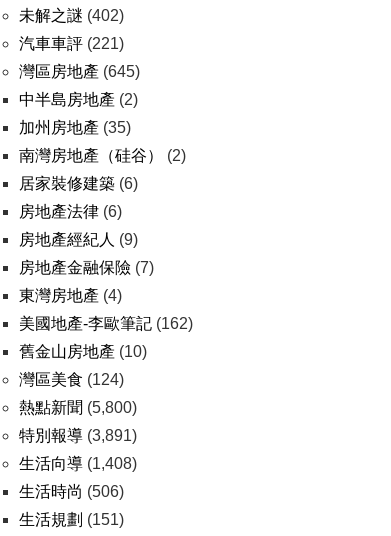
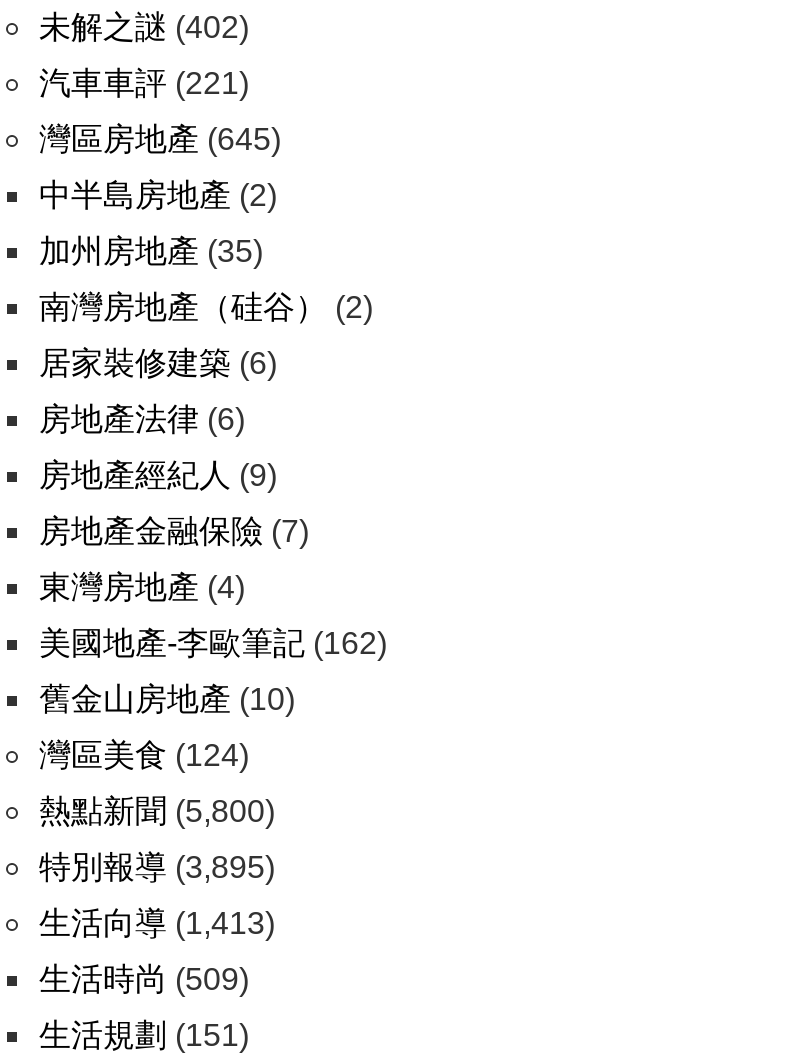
- 特別報導(3,891)
+ 特別報導(3,895)

- 生活向導(1,408)
+ 生活向導(1,413)

- 生活時尚(506)
+ 生活時尚(509)
